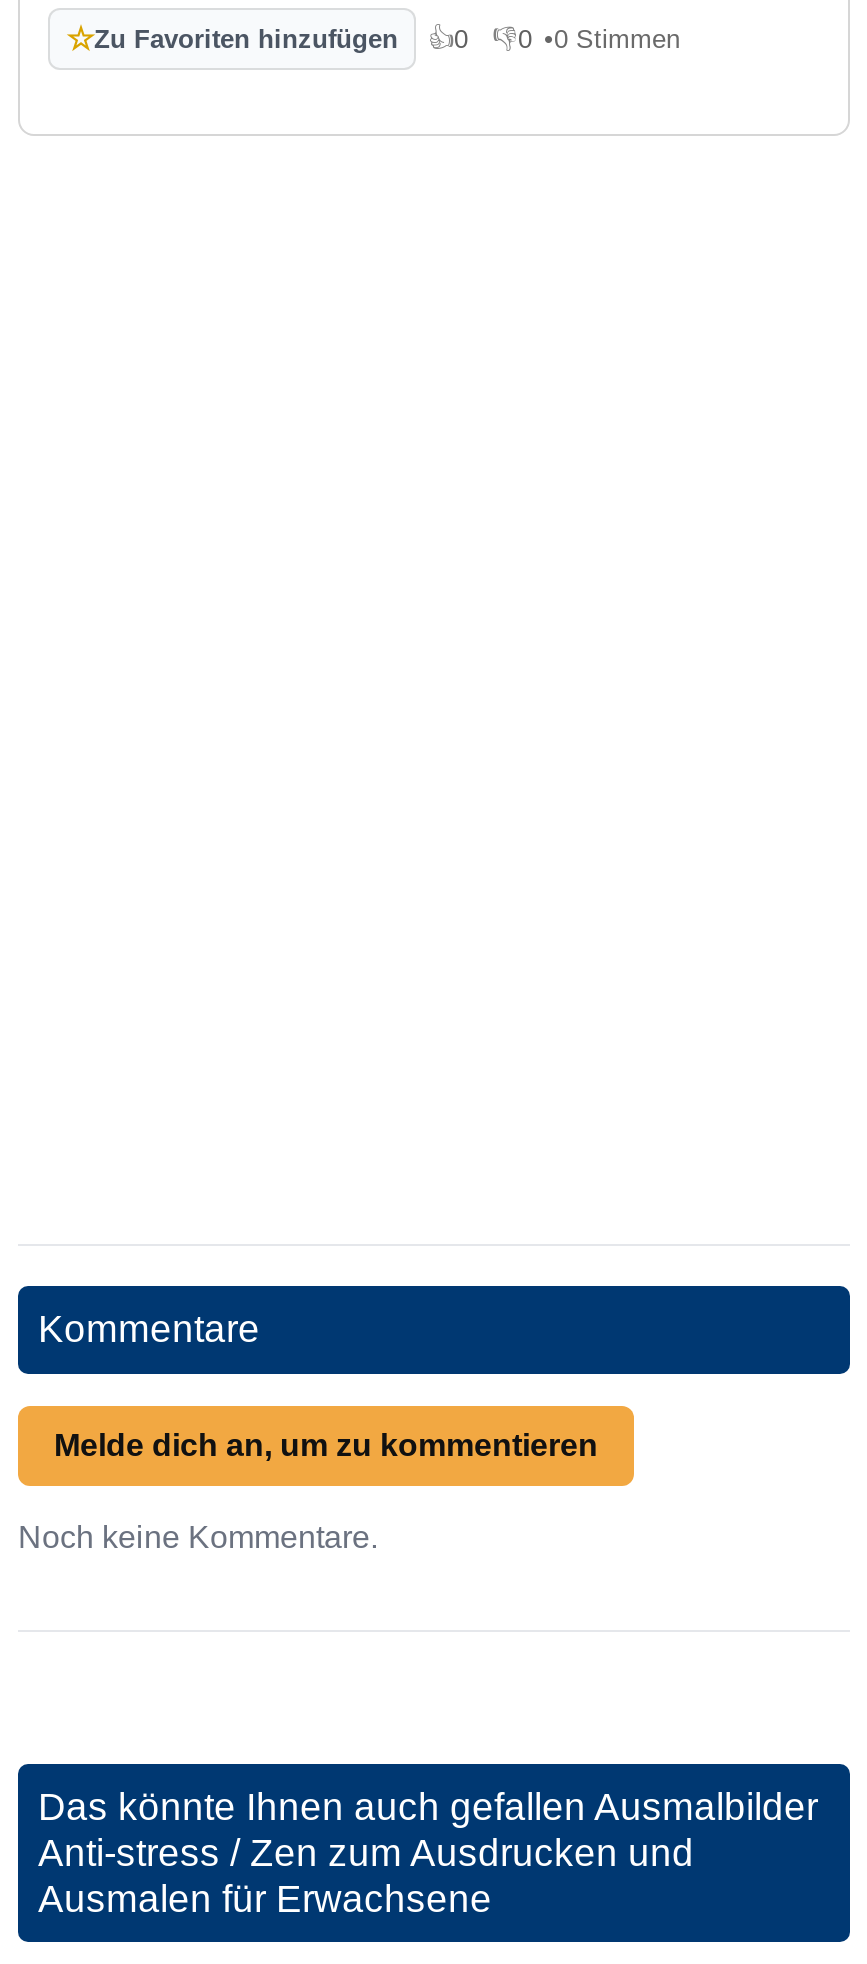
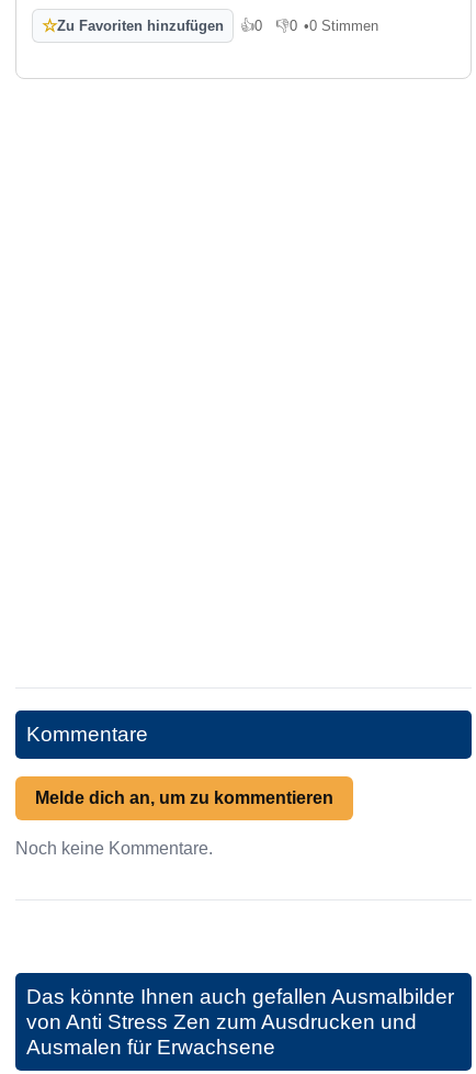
- Anti-stress / Zen zum Ausdrucken und
+ von Anti Stress Zen zum Ausdrucken und
